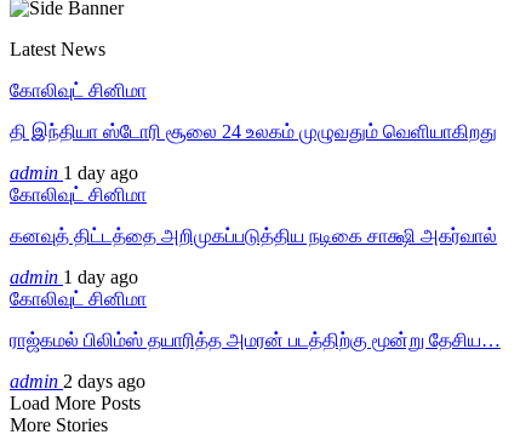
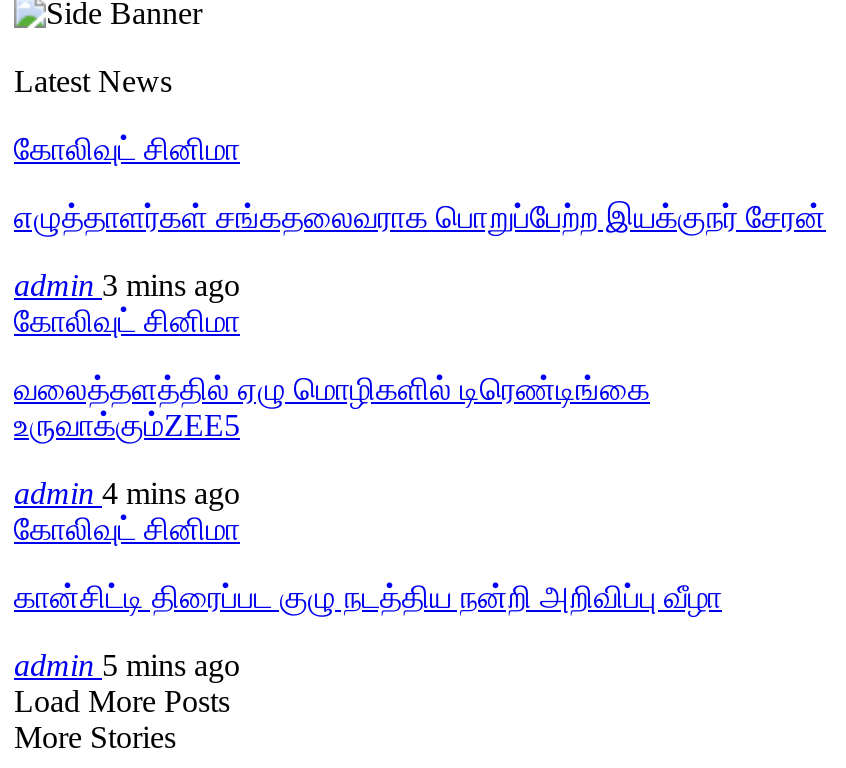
- தி இந்தியா ஸ்டோரி சூலை 24 உலகம் முழுவதும் வெளியாகிறது
+ எழுத்தாளர்கள் சங்கதலைவராக பொறுப்பேற்ற இயக்குநர் சேரன்

- admin 1 day ago
+ admin 3 mins ago

- கனவுத் திட்டத்தை அறிமுகப்படுத்திய நடிகை சாக்ஷி அகர்வால்
+ வலைத்தளத்தில் ஏழு மொழிகளில் டிரெண்டிங்கை
+ உருவாக்கும்ZEE5

- admin 1 day ago
+ admin 4 mins ago

- ராஜ்கமல் பிலிம்ஸ் தயாரித்த அமரன் படத்திற்கு மூன்று தேசிய…
+ கான்சிட்டி திரைப்பட குழு நடத்திய நன்றி அறிவிப்பு வீழா

- admin 2 days ago
+ admin 5 mins ago
